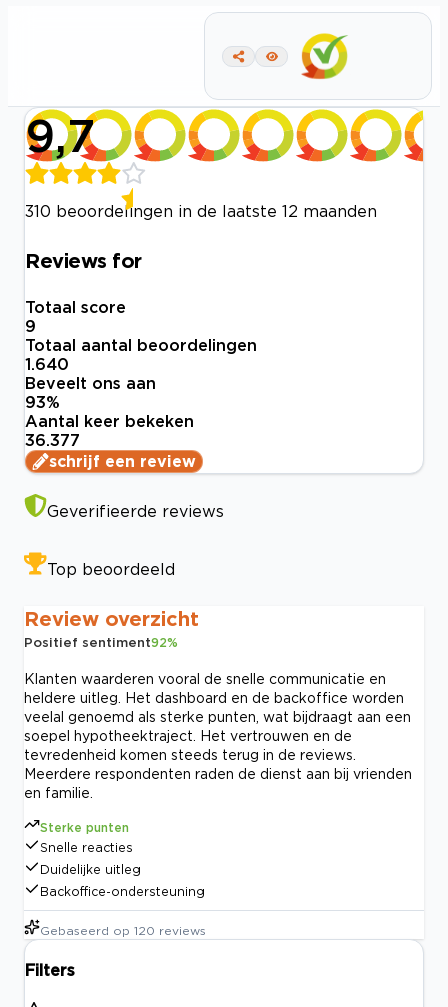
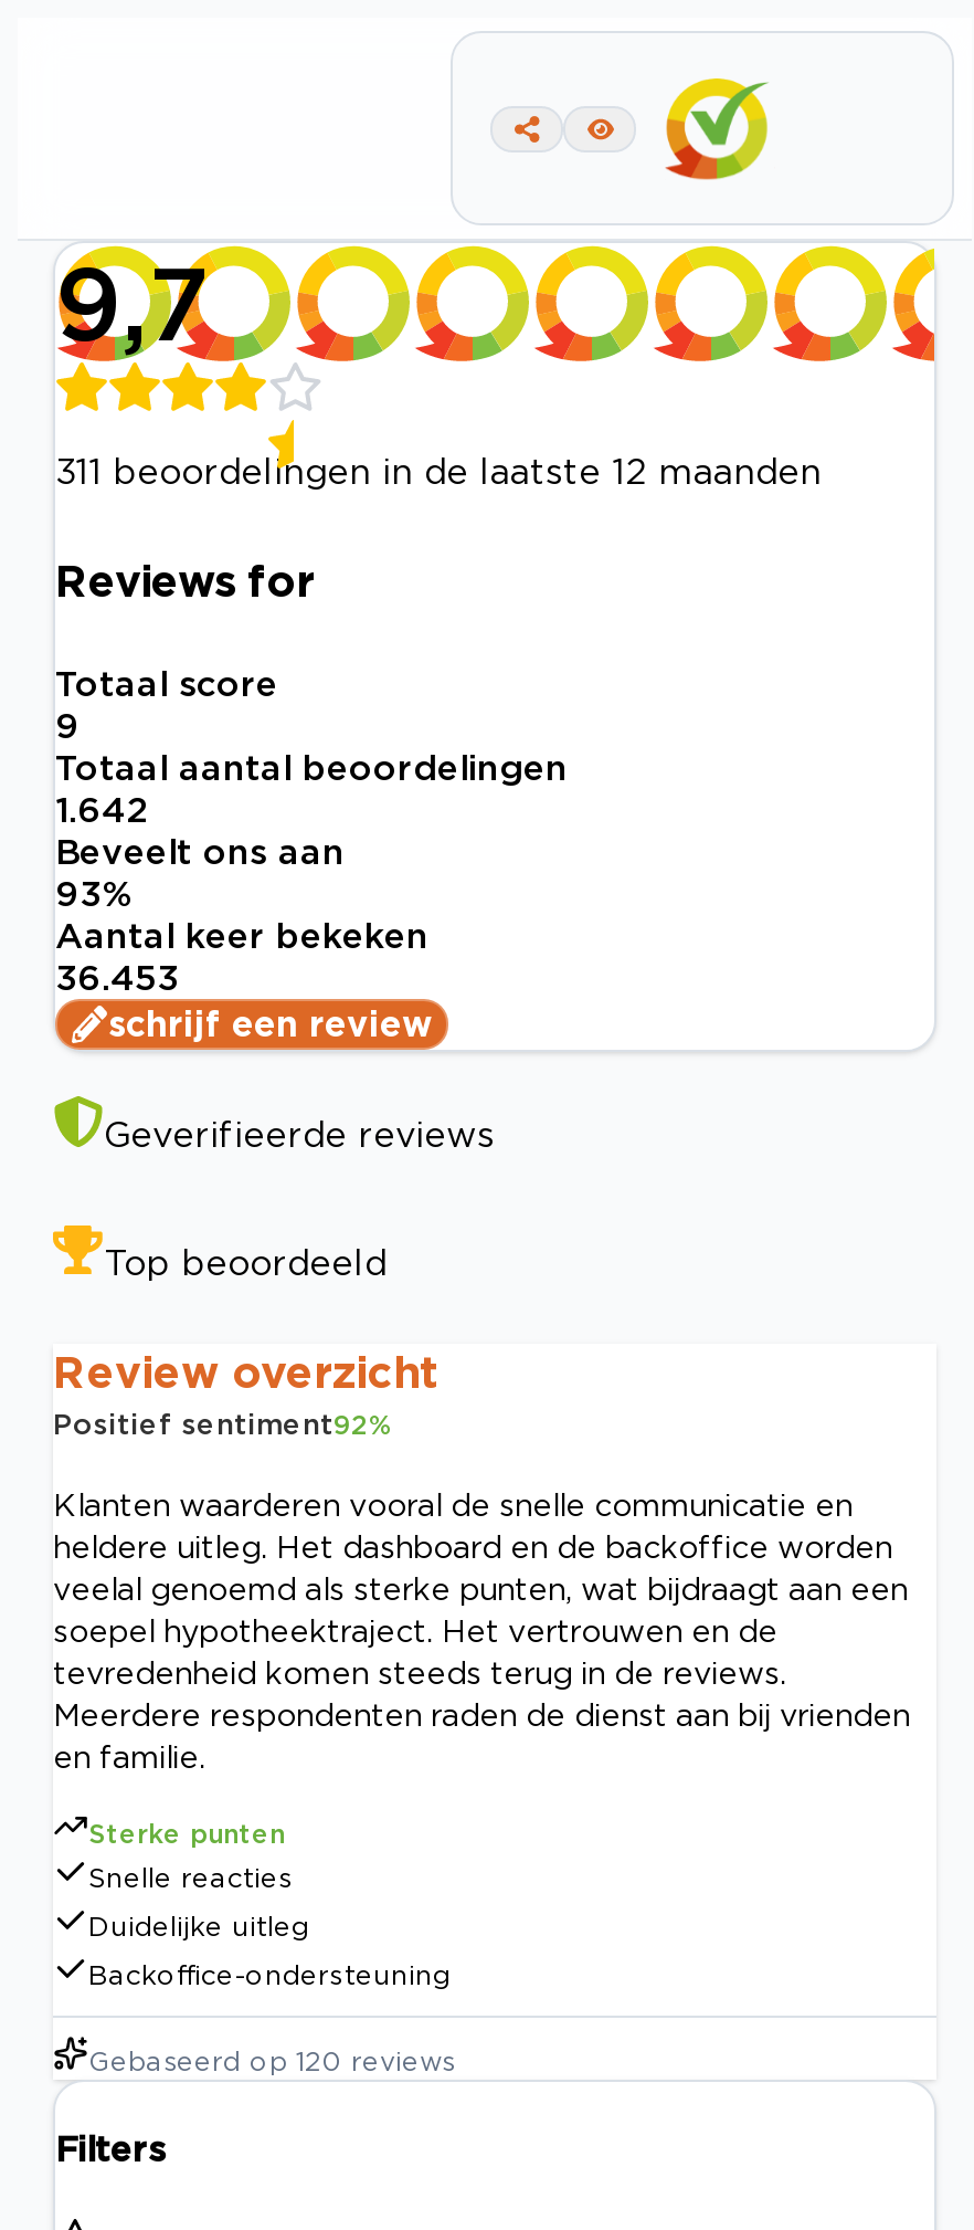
- 310 beoordelingen in de laatste 12 maanden
+ 311 beoordelingen in de laatste 12 maanden

- 1.640
+ 1.642

- 36.377
+ 36.453
